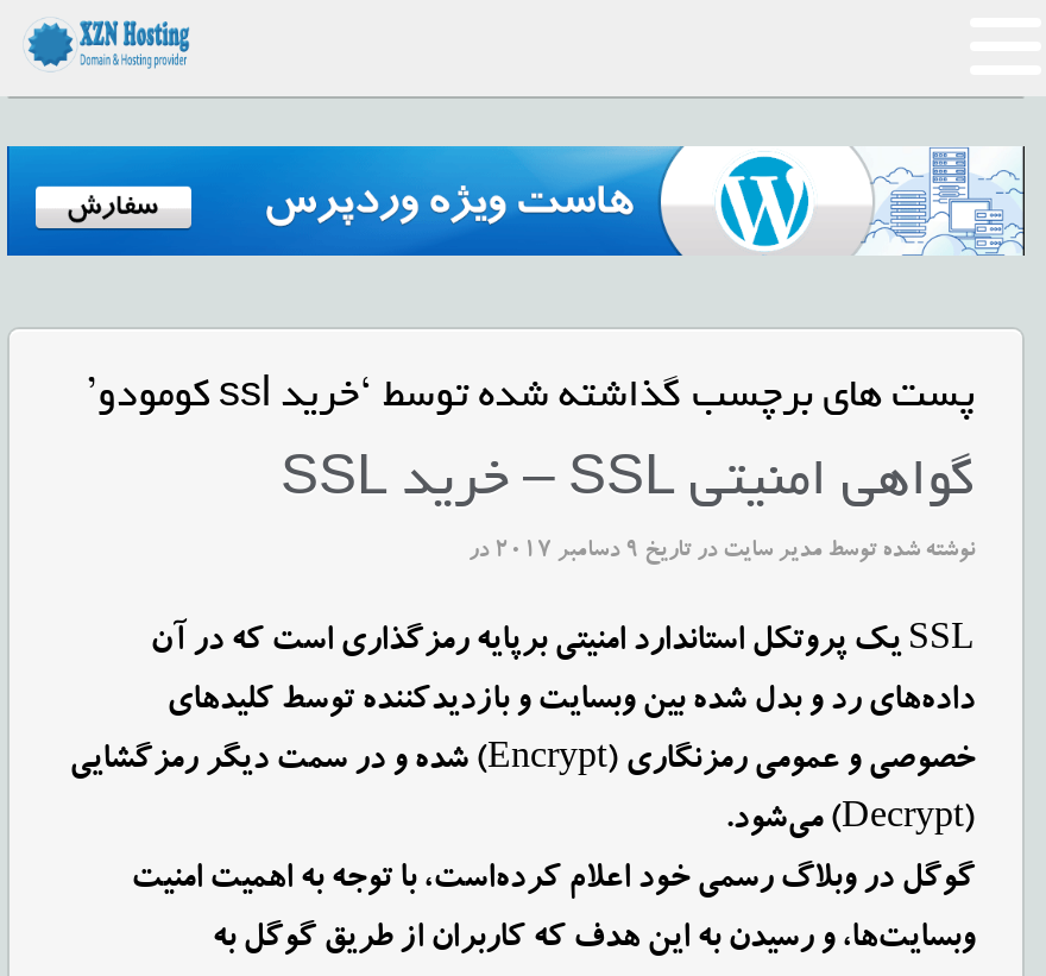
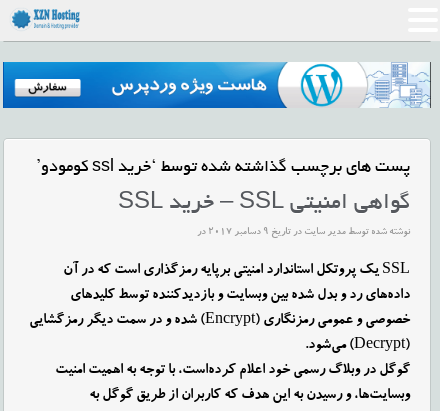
- [image]
+ [image]
